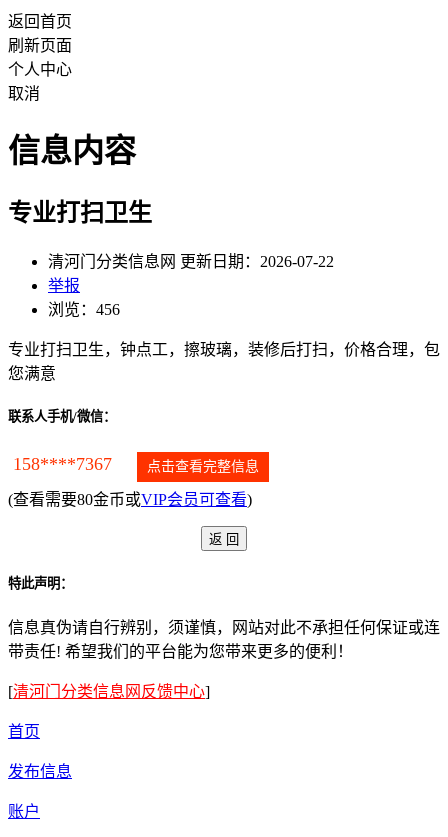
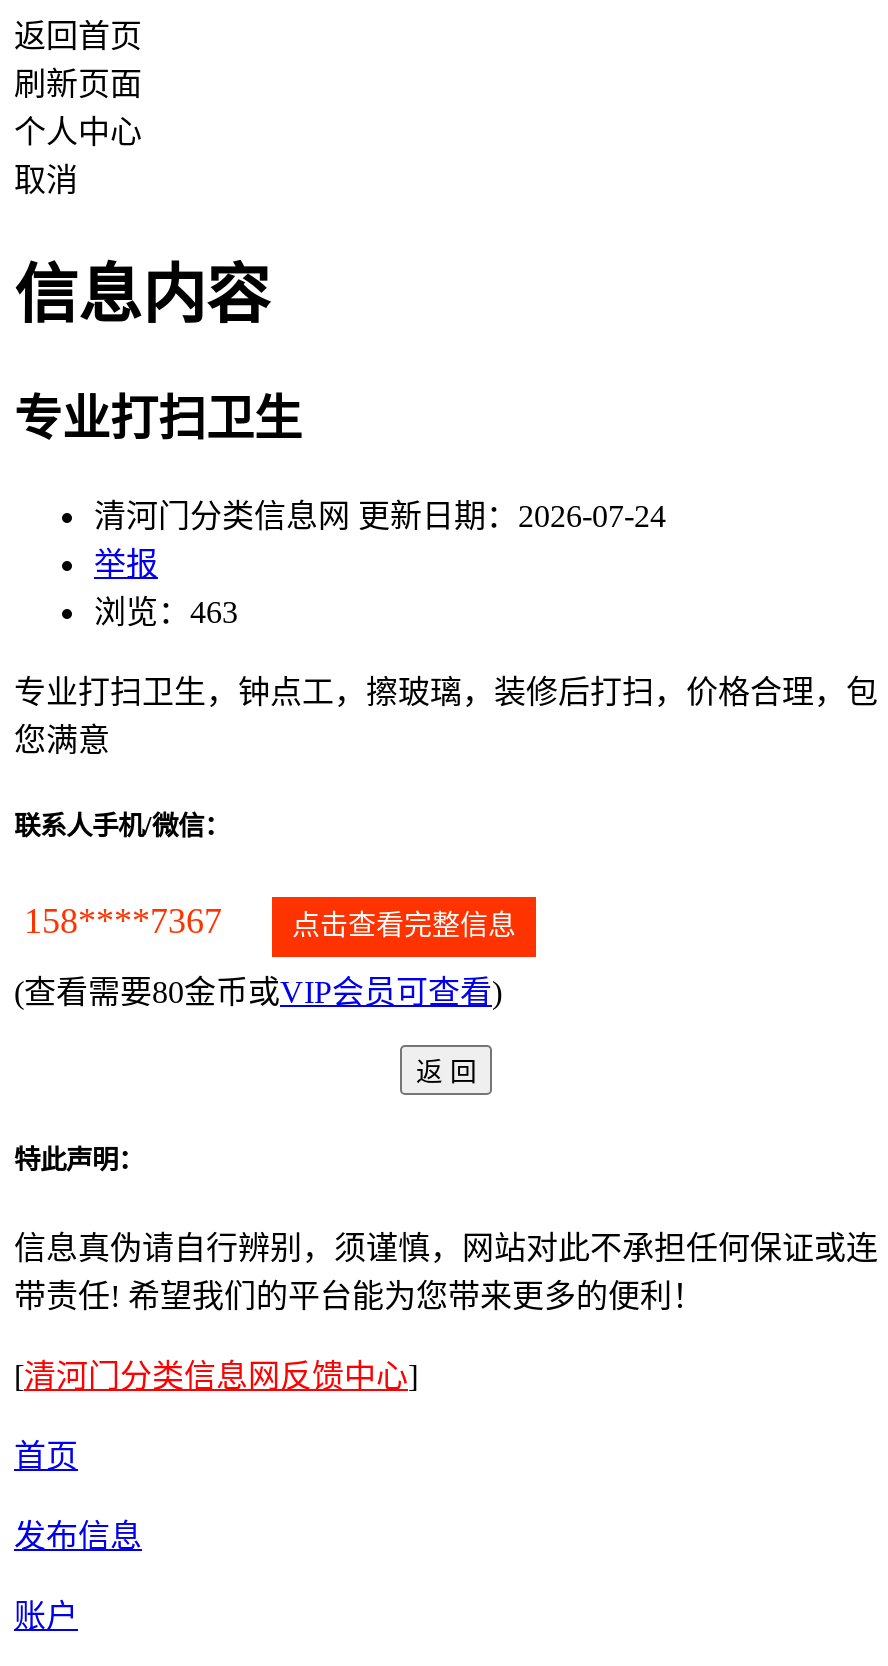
- 清河门分类信息网 更新日期：2026-07-22
+ 清河门分类信息网 更新日期：2026-07-24

- 浏览：456
+ 浏览：463
